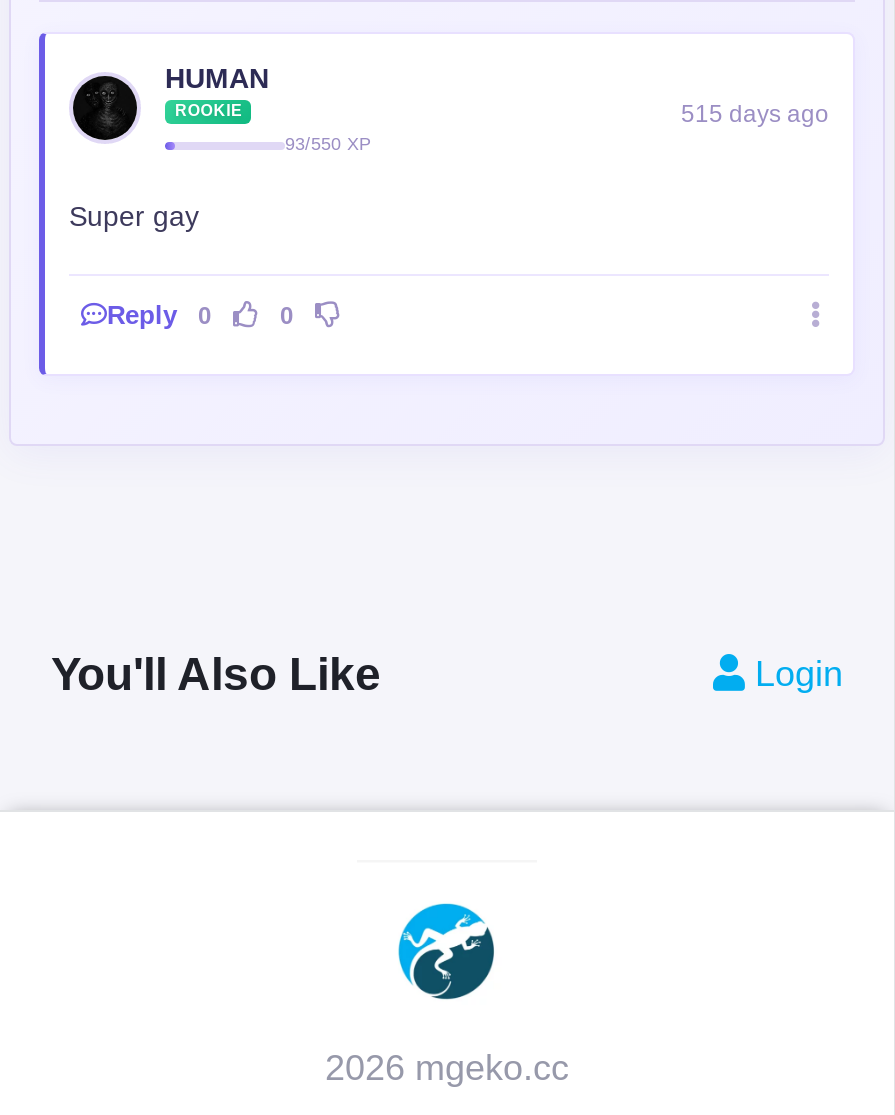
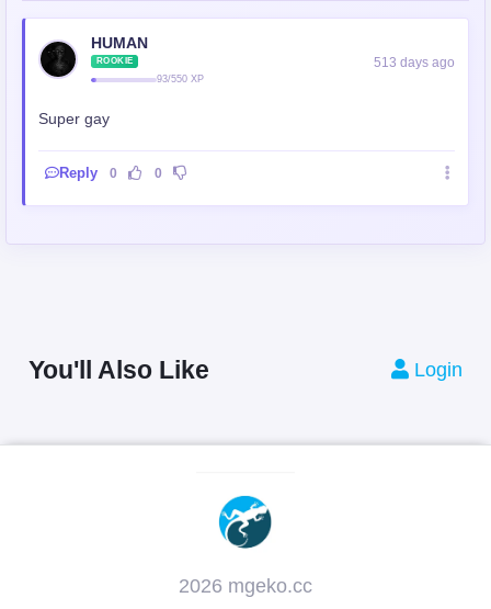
- 515 days ago
+ 513 days ago
